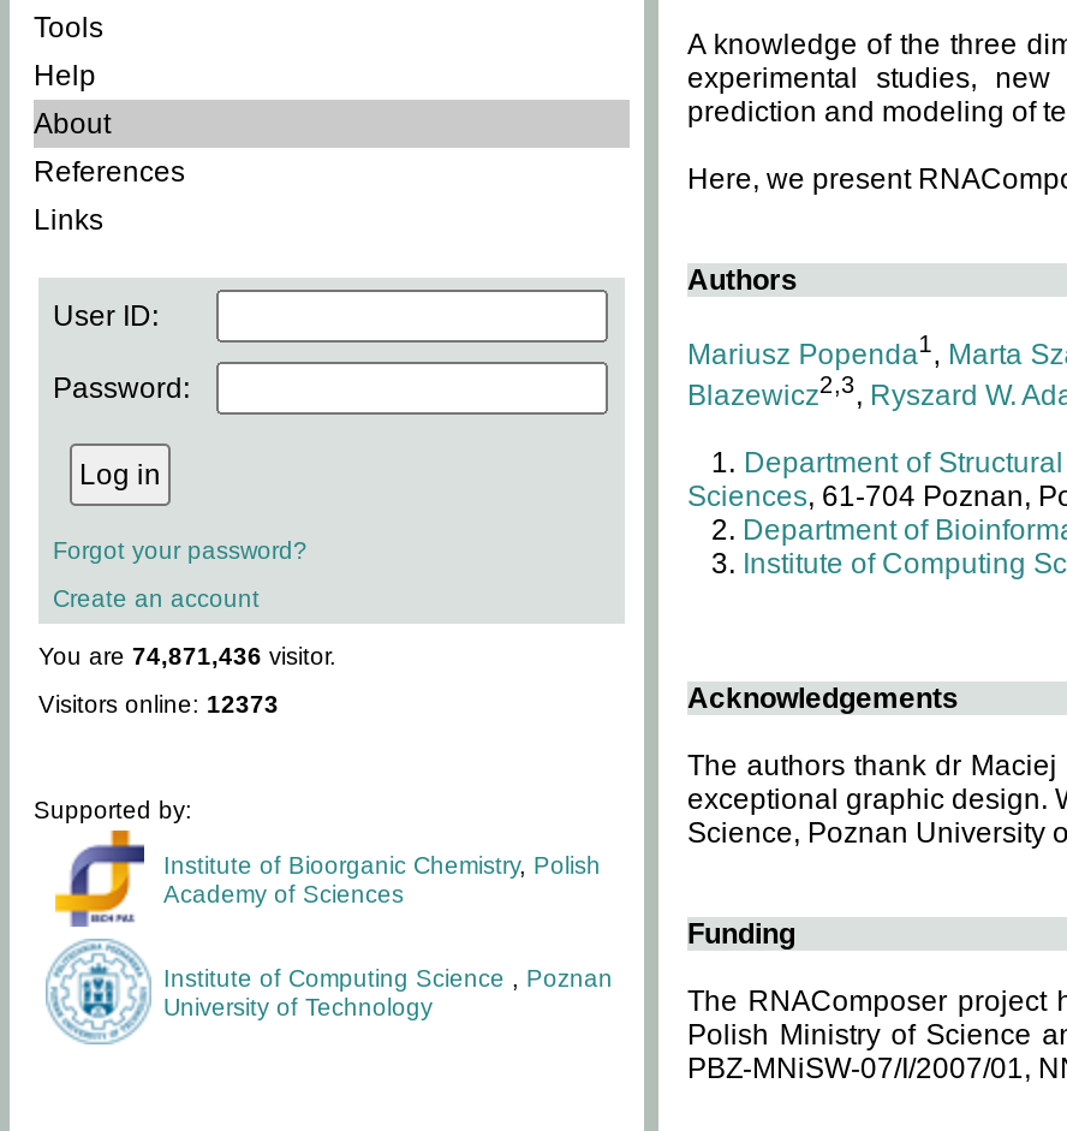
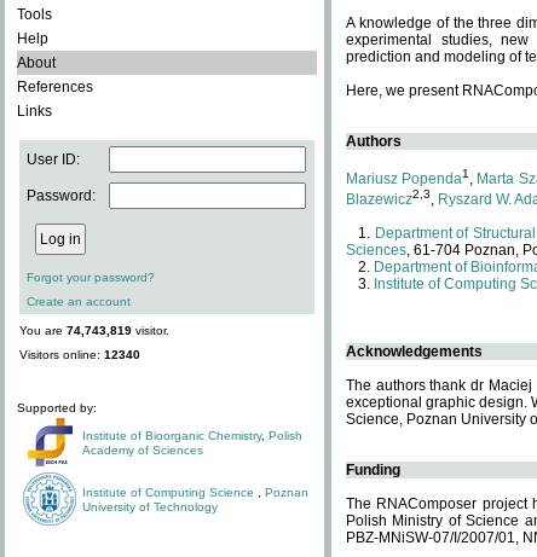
- You are 74,871,436 visitor.
+ You are 74,743,819 visitor.

- Visitors online: 12373
+ Visitors online: 12340
